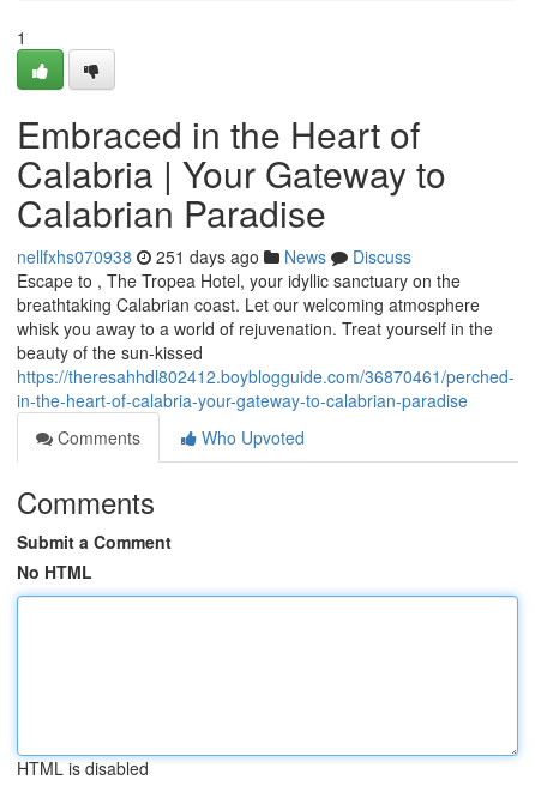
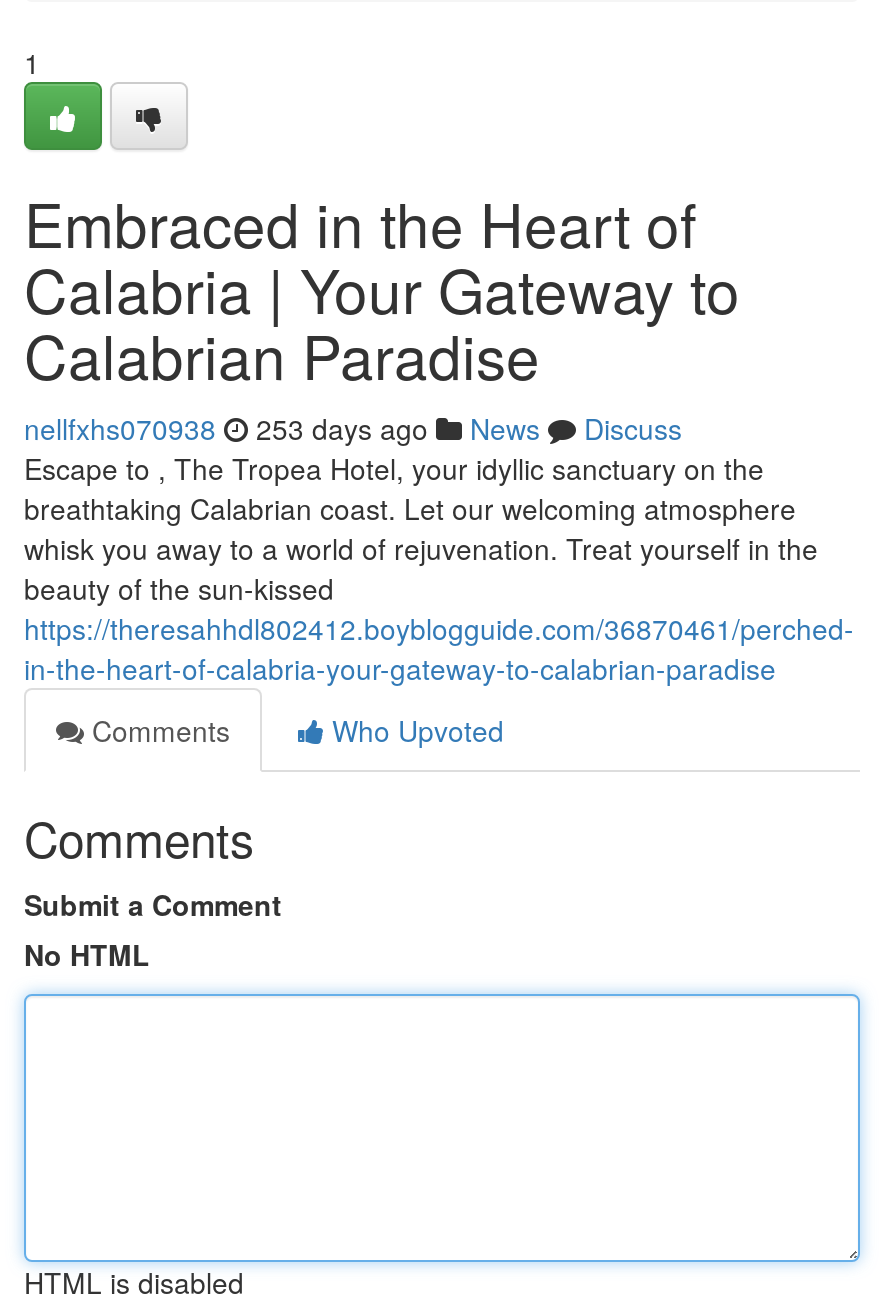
- nellfxhs070938 251 days ago News Discuss
+ nellfxhs070938 253 days ago News Discuss
